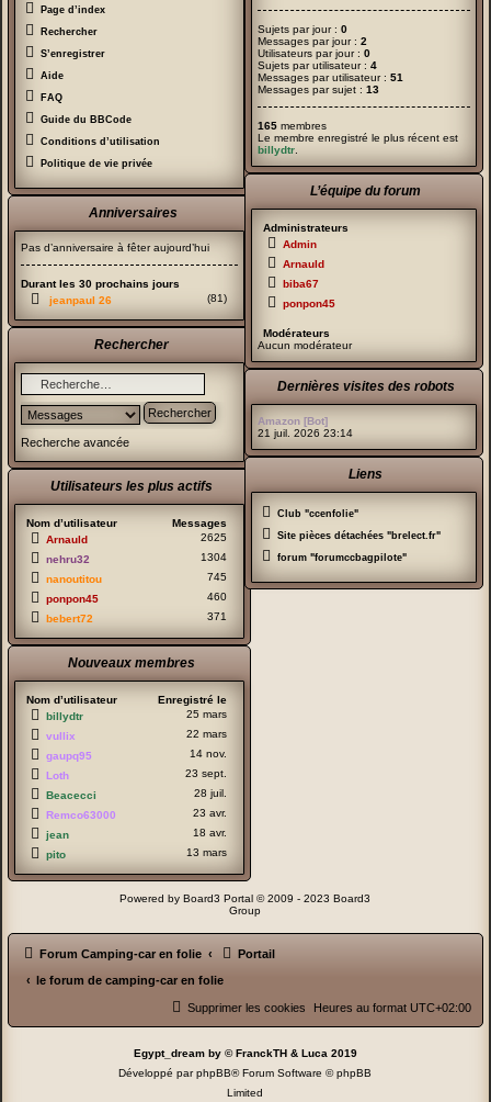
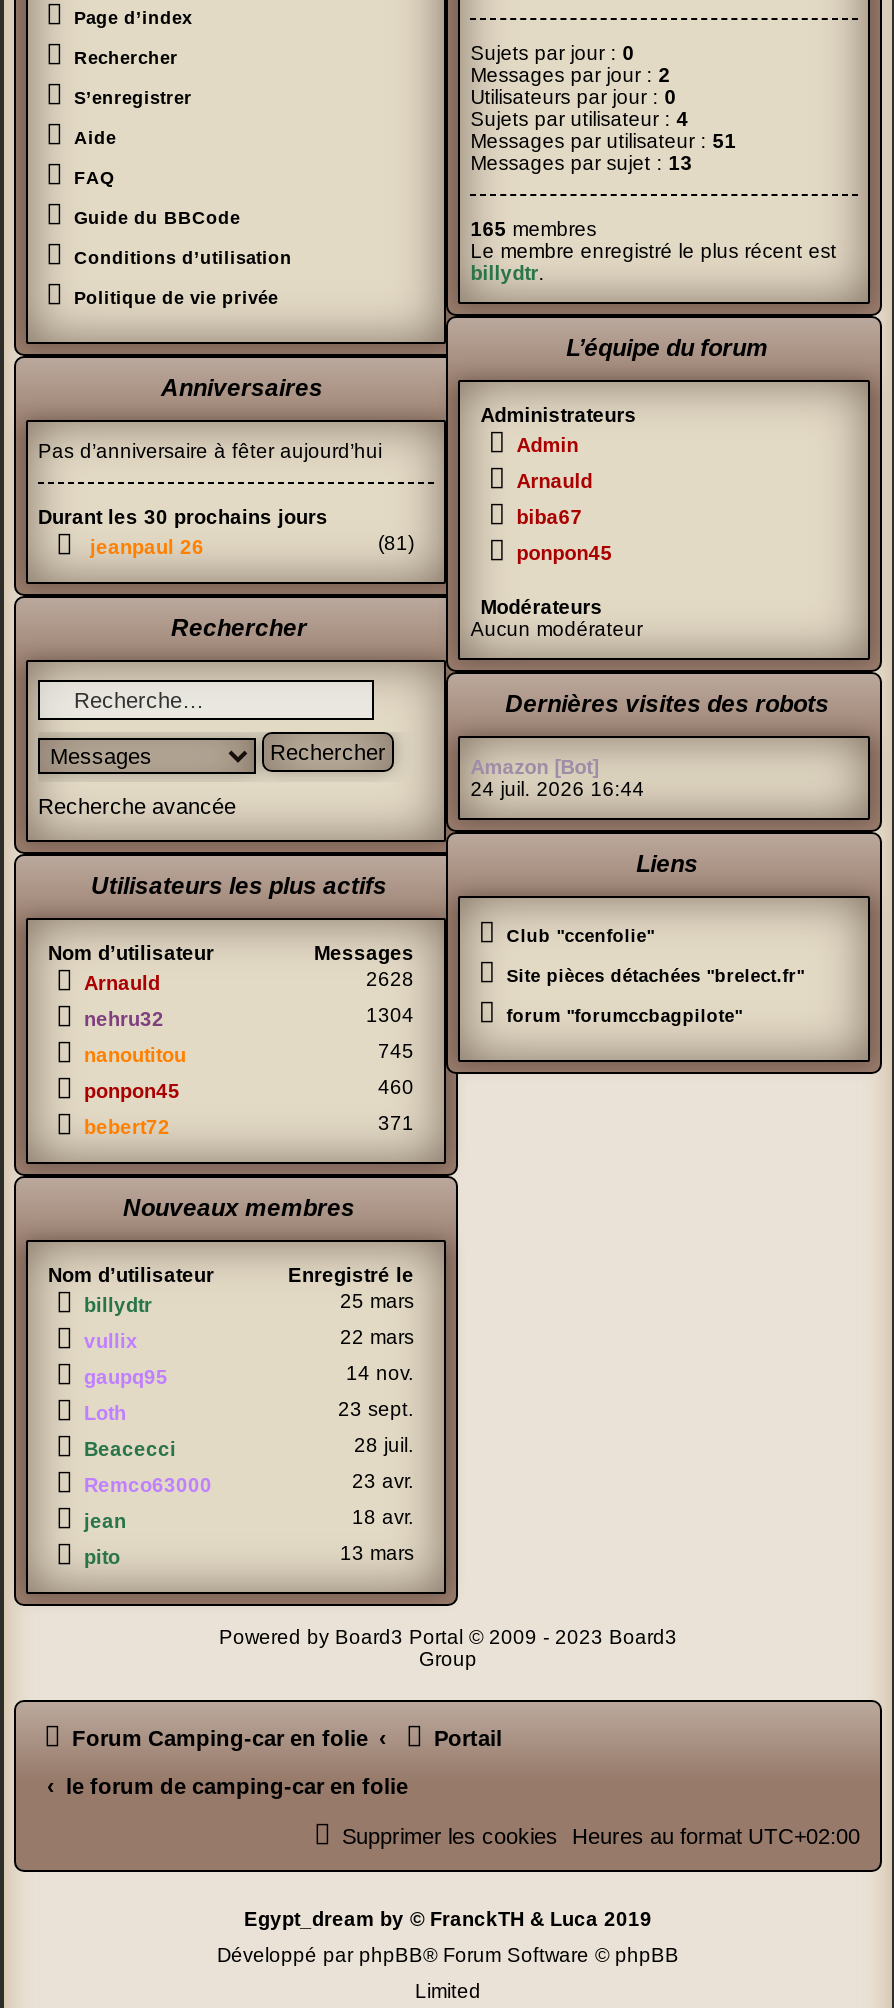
- 21 juil. 2026 23:14
+ 24 juil. 2026 16:44

- 2625
+ 2628
